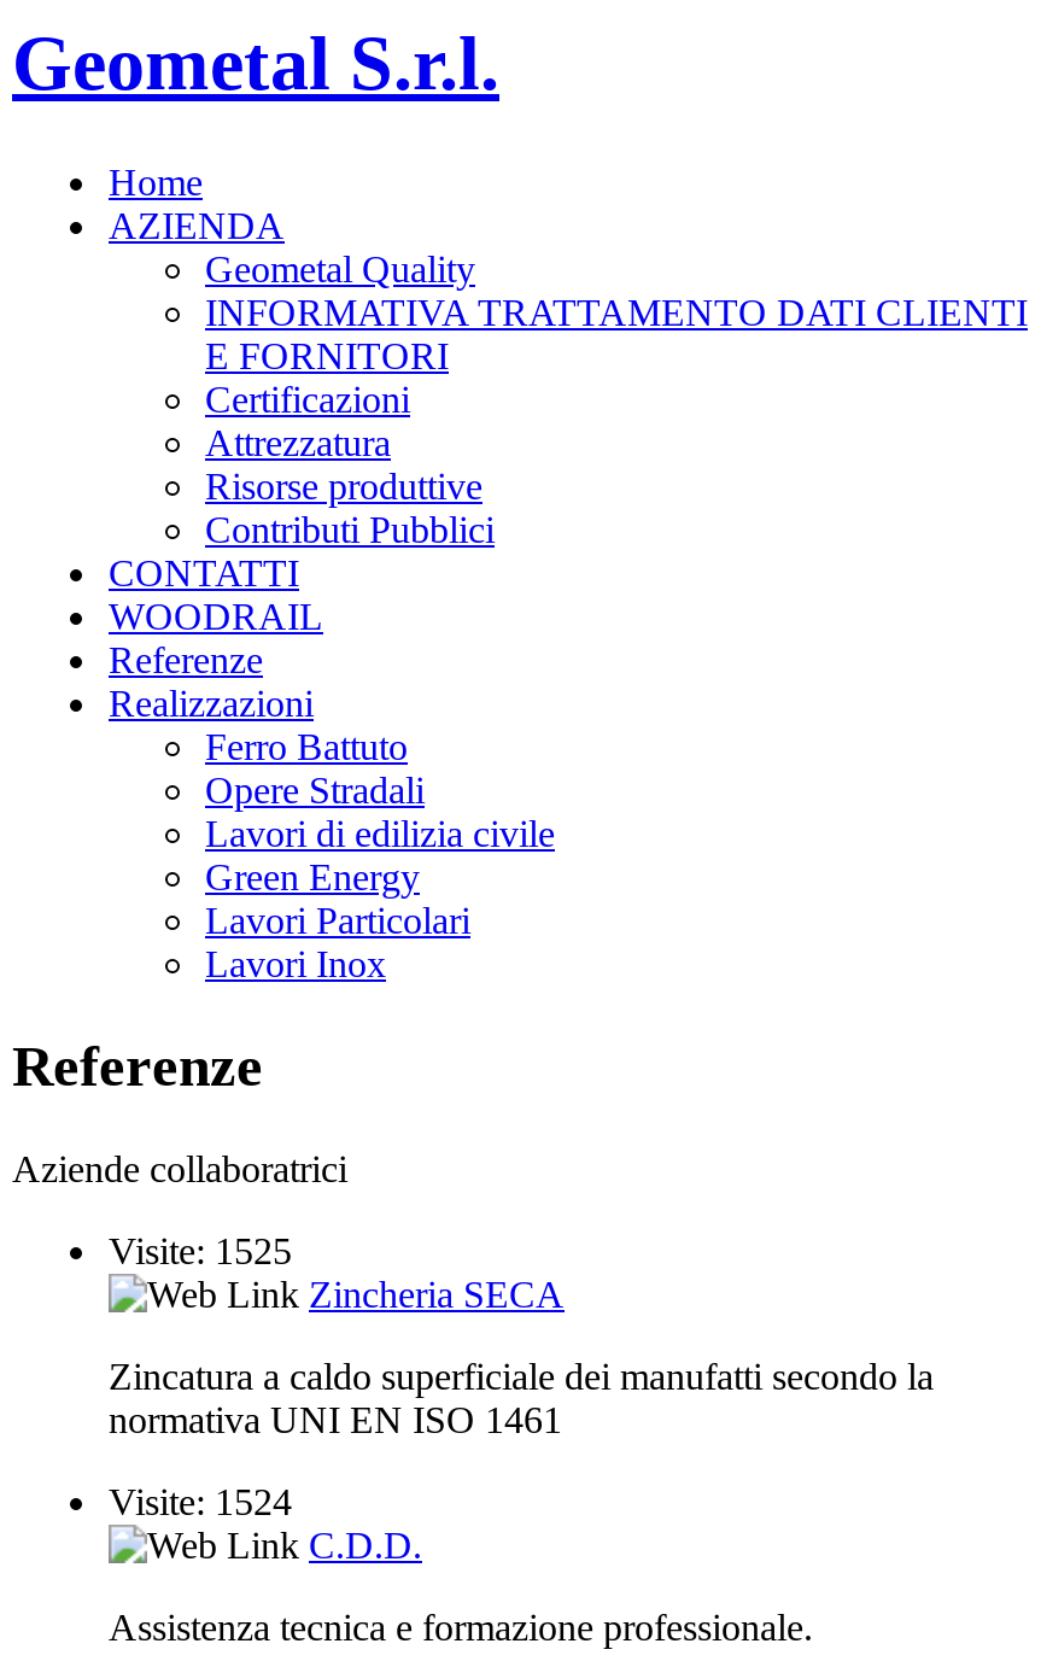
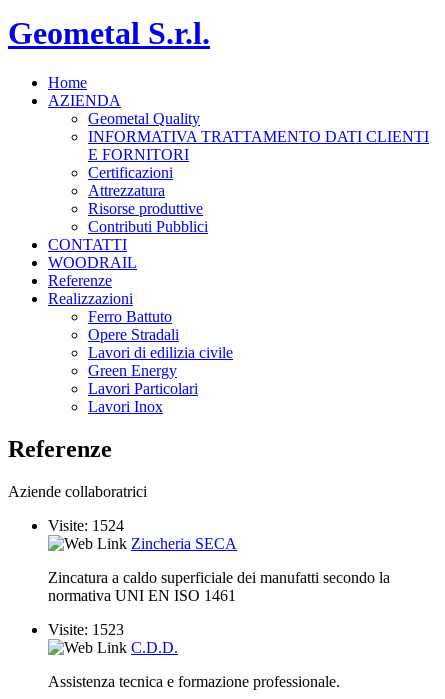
- Visite: 1525
+ Visite: 1524

- Visite: 1524
+ Visite: 1523
